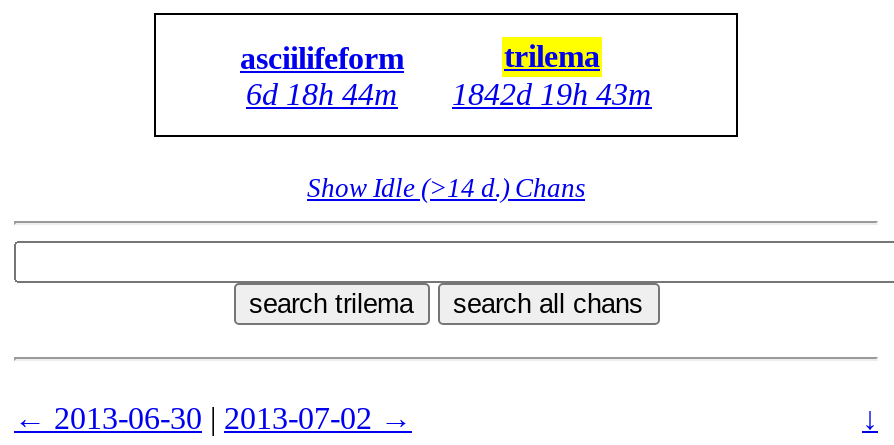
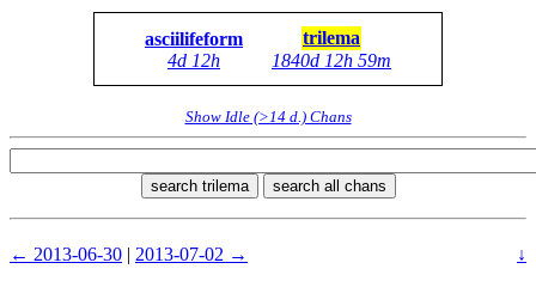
- 6d 18h 44m
+ 4d 12h

- 1842d 19h 43m
+ 1840d 12h 59m
